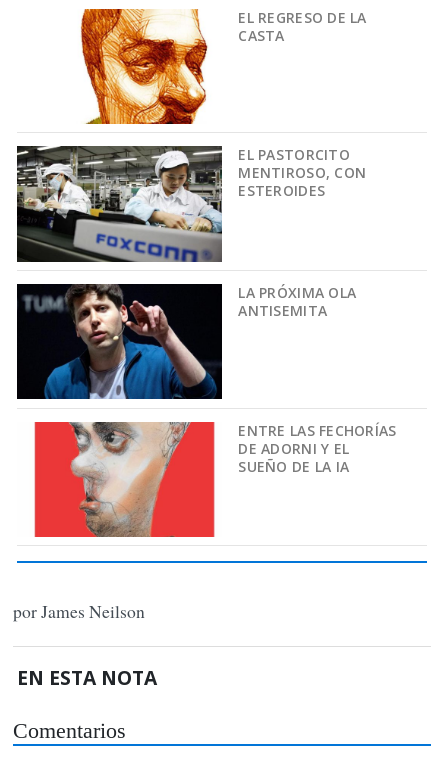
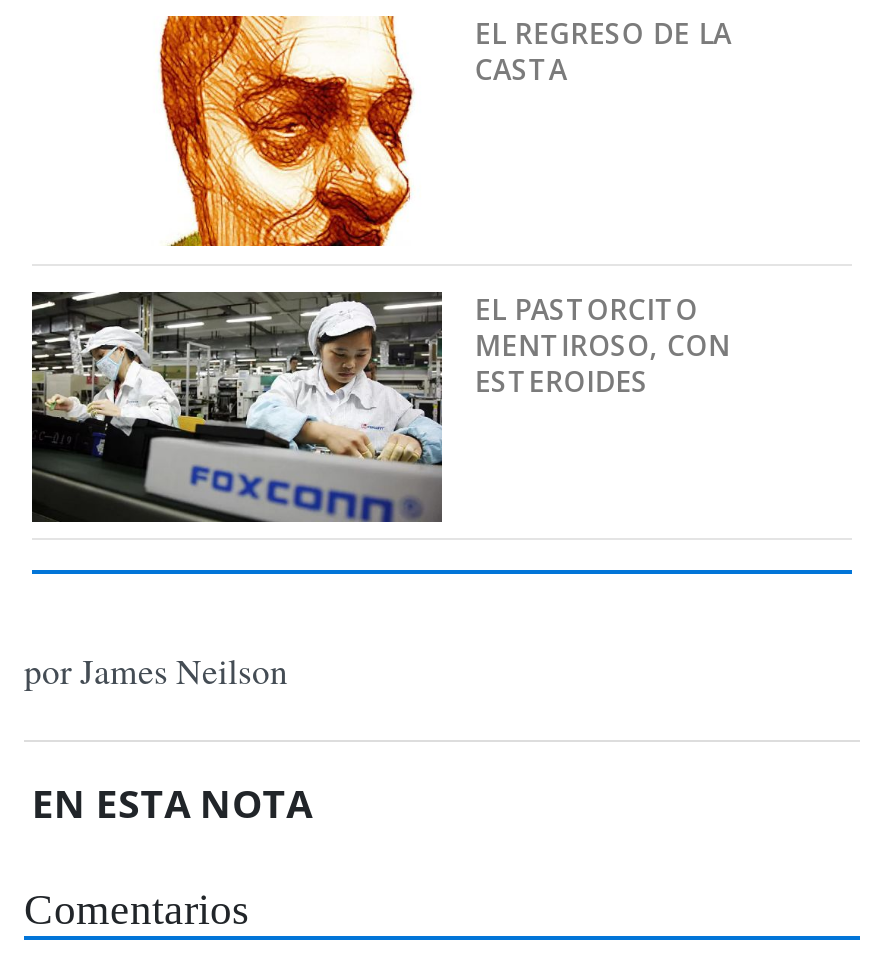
- [image]
- LA PRÓXIMA OLA
- ANTISEMITA

- [image]
- ENTRE LAS FECHORÍAS
- DE ADORNI Y EL
- SUEÑO DE LA IA
